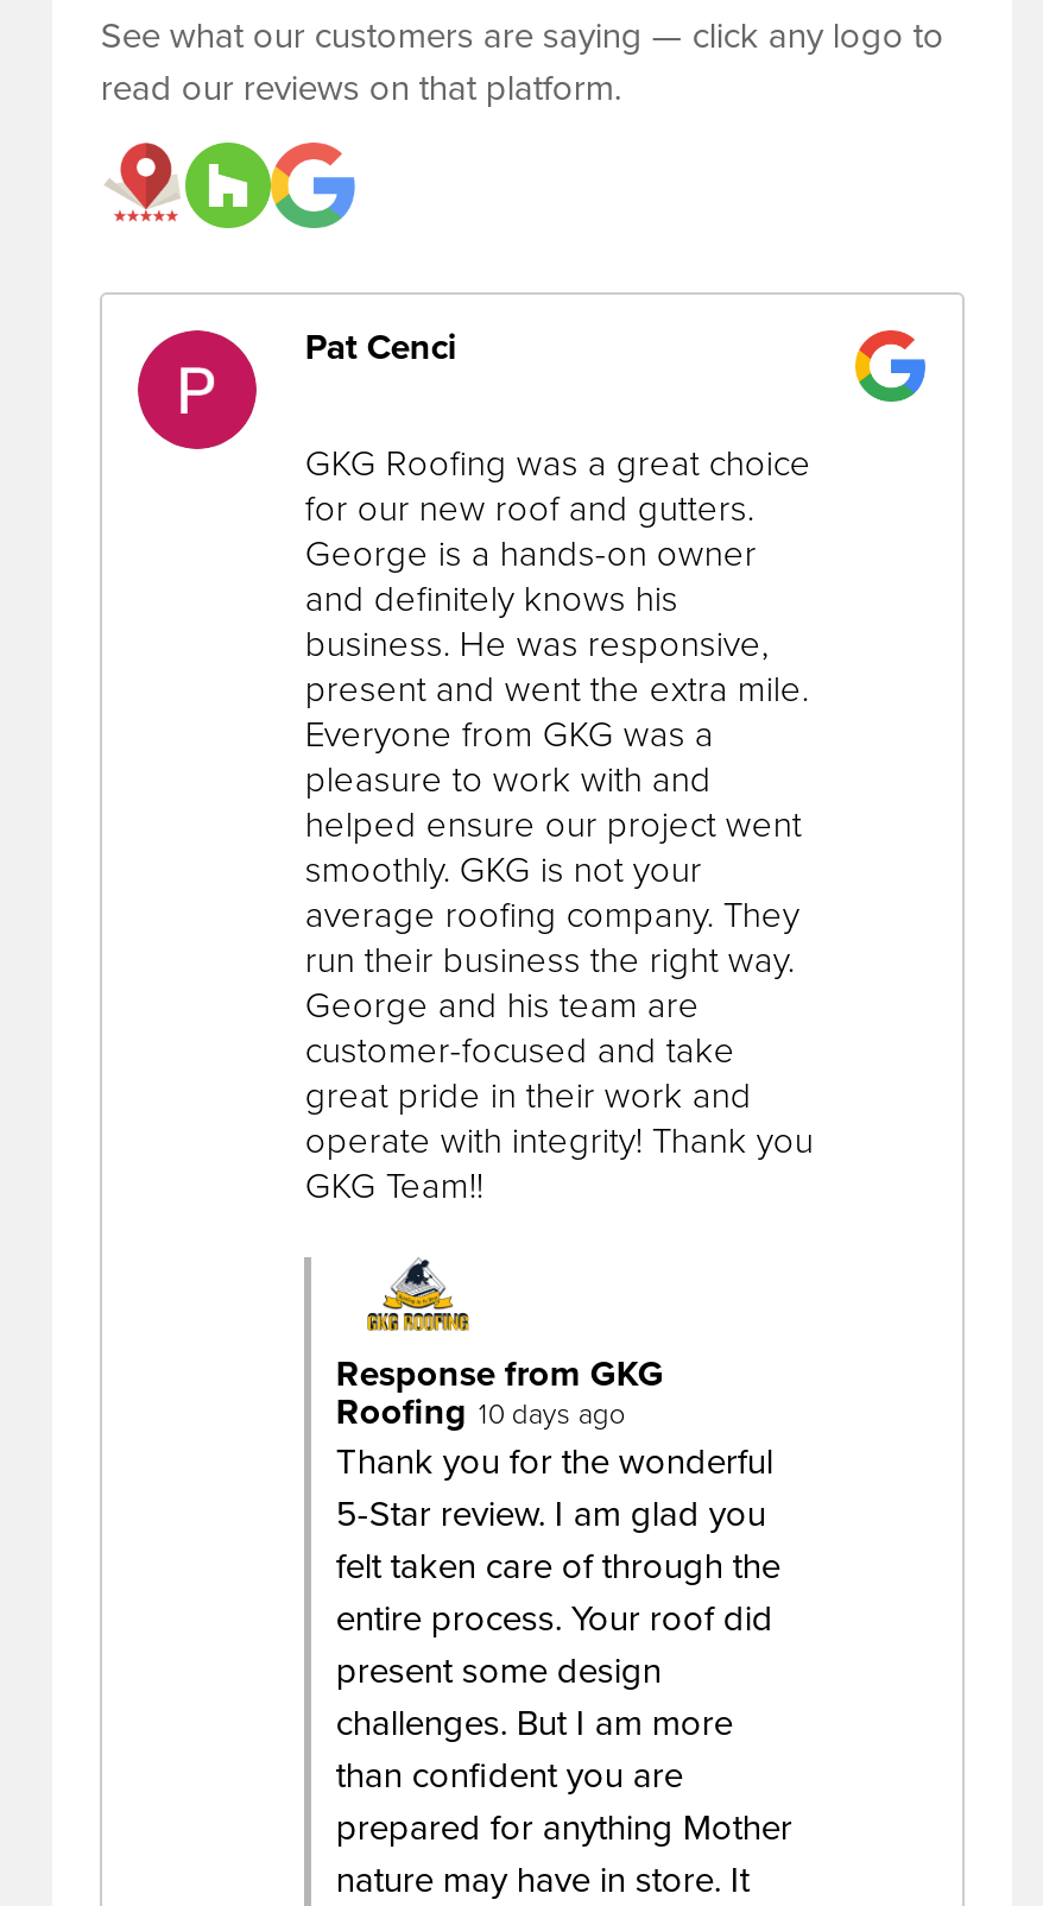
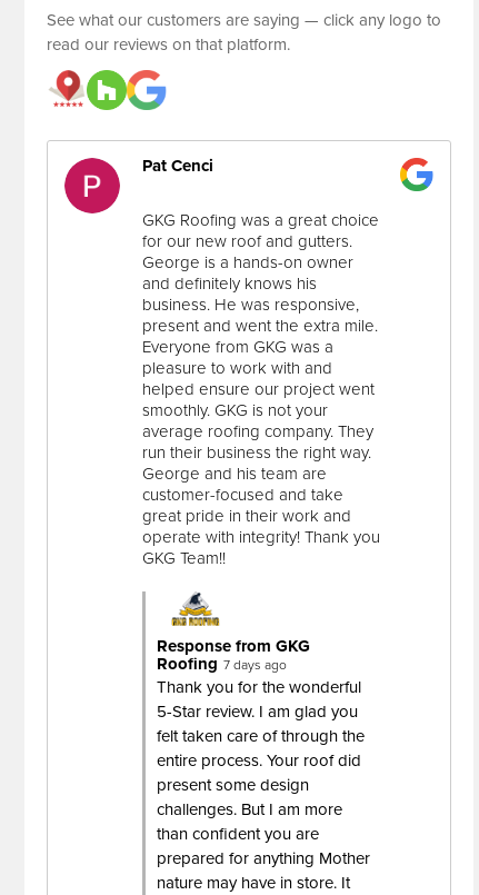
- Roofing 10 days ago
+ Roofing 7 days ago
